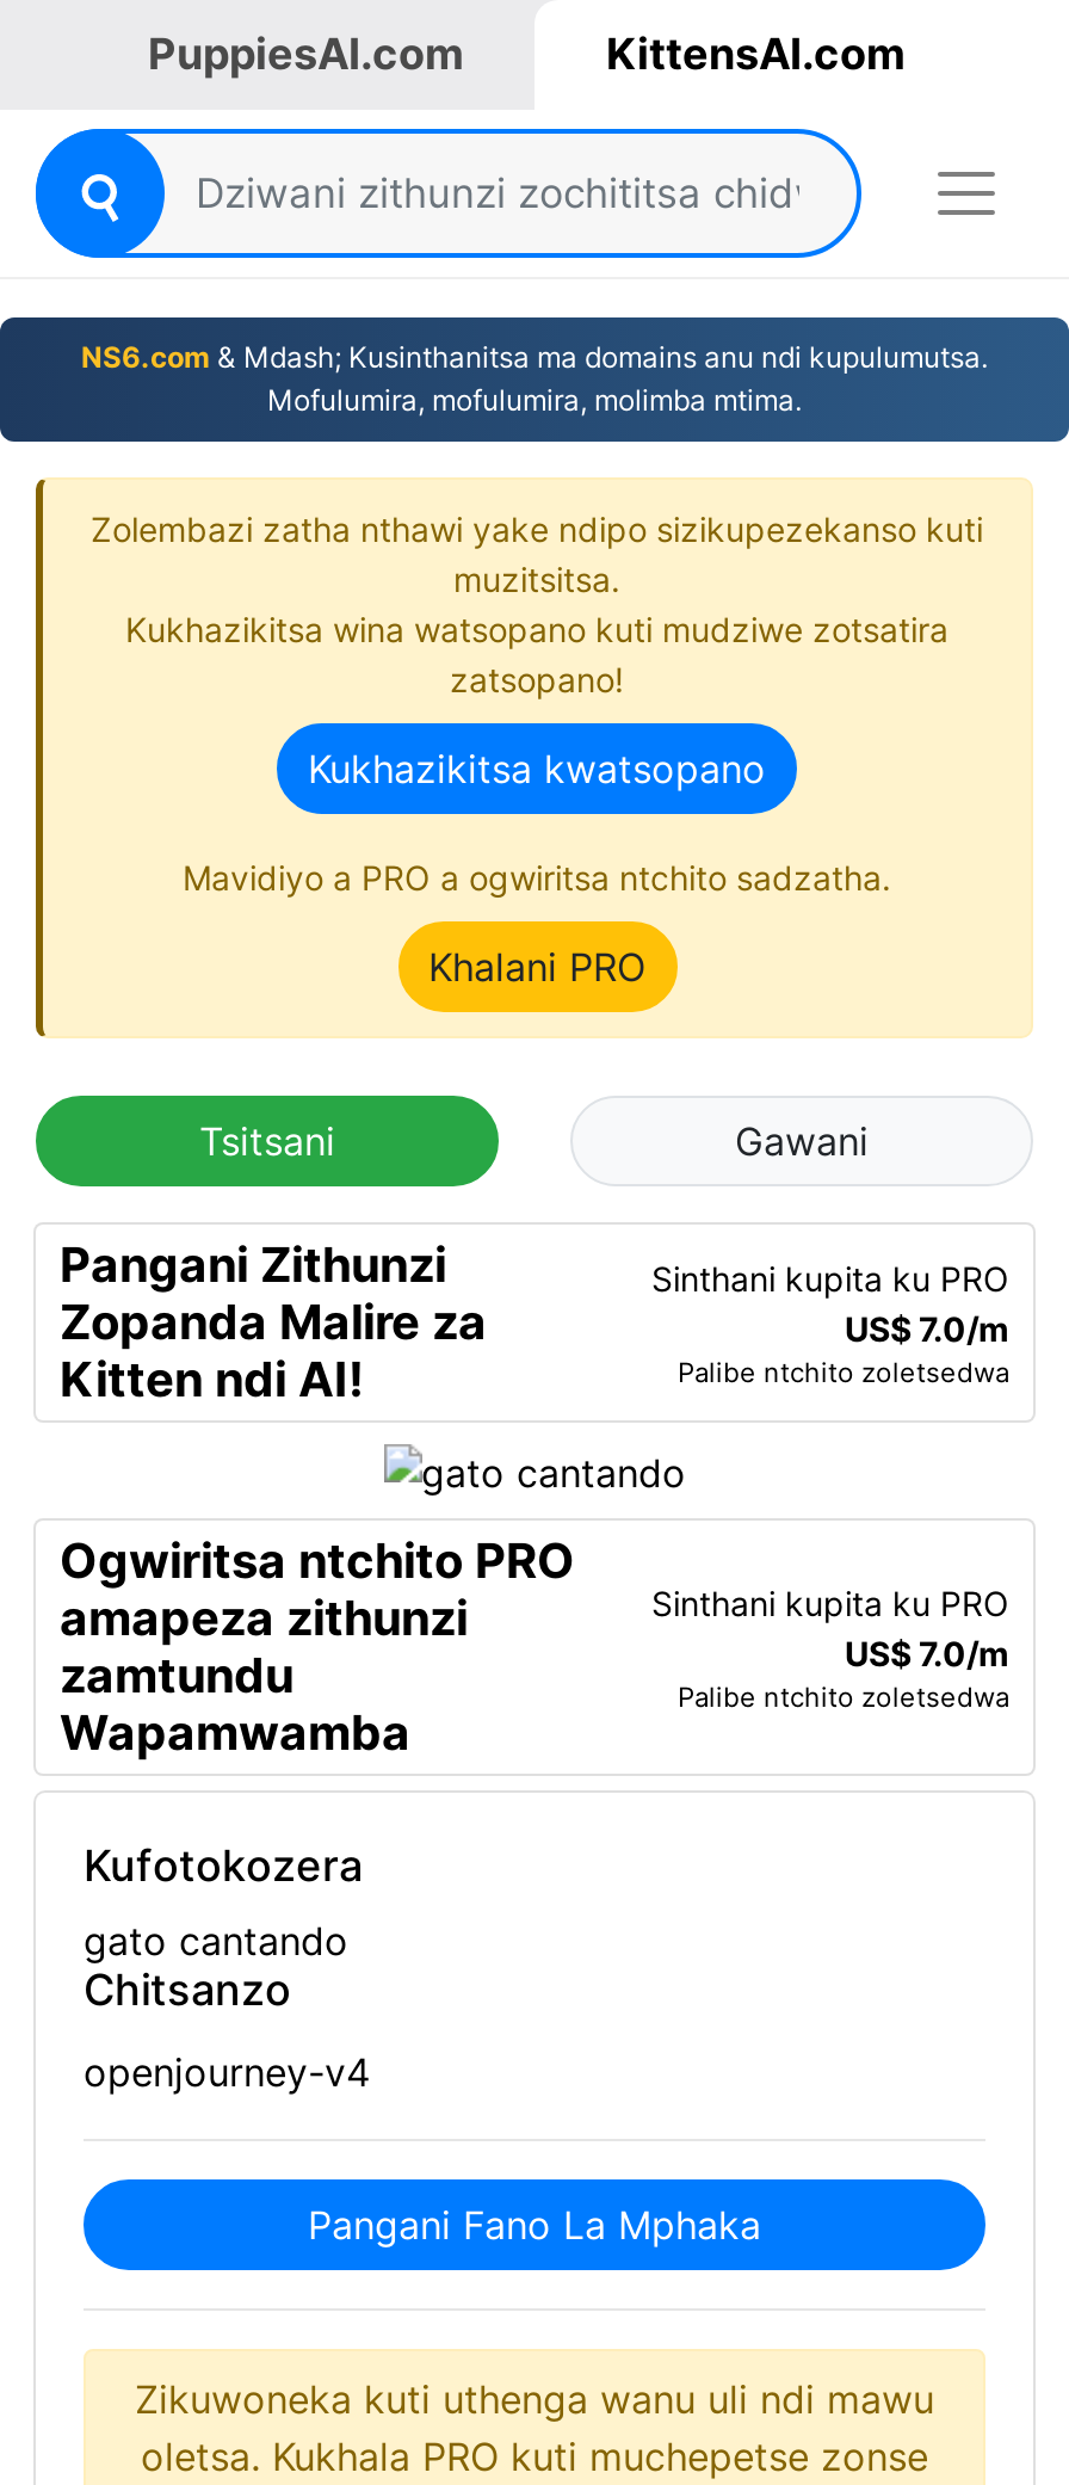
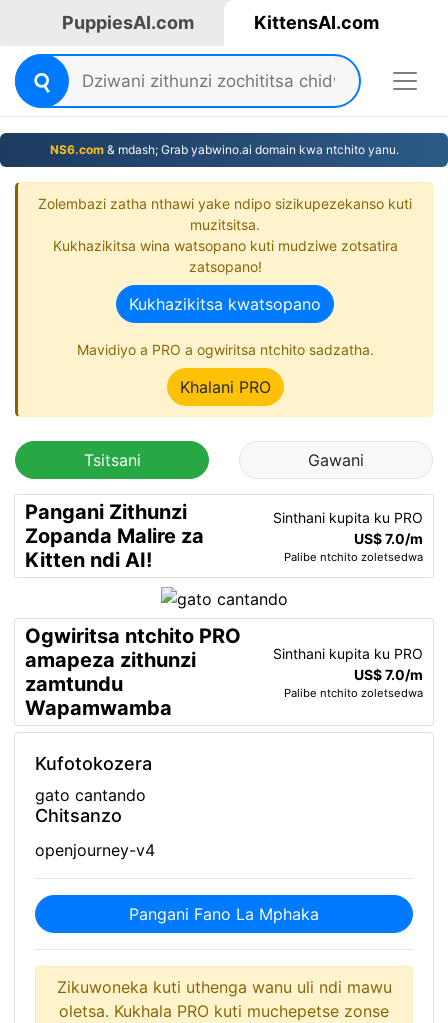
- NS6.com & Mdash; Kusinthanitsa ma domains anu ndi kupulumutsa.
- Mofulumira, mofulumira, molimba mtima.
+ NS6.com & mdash; Grab yabwino.ai domain kwa ntchito yanu.
